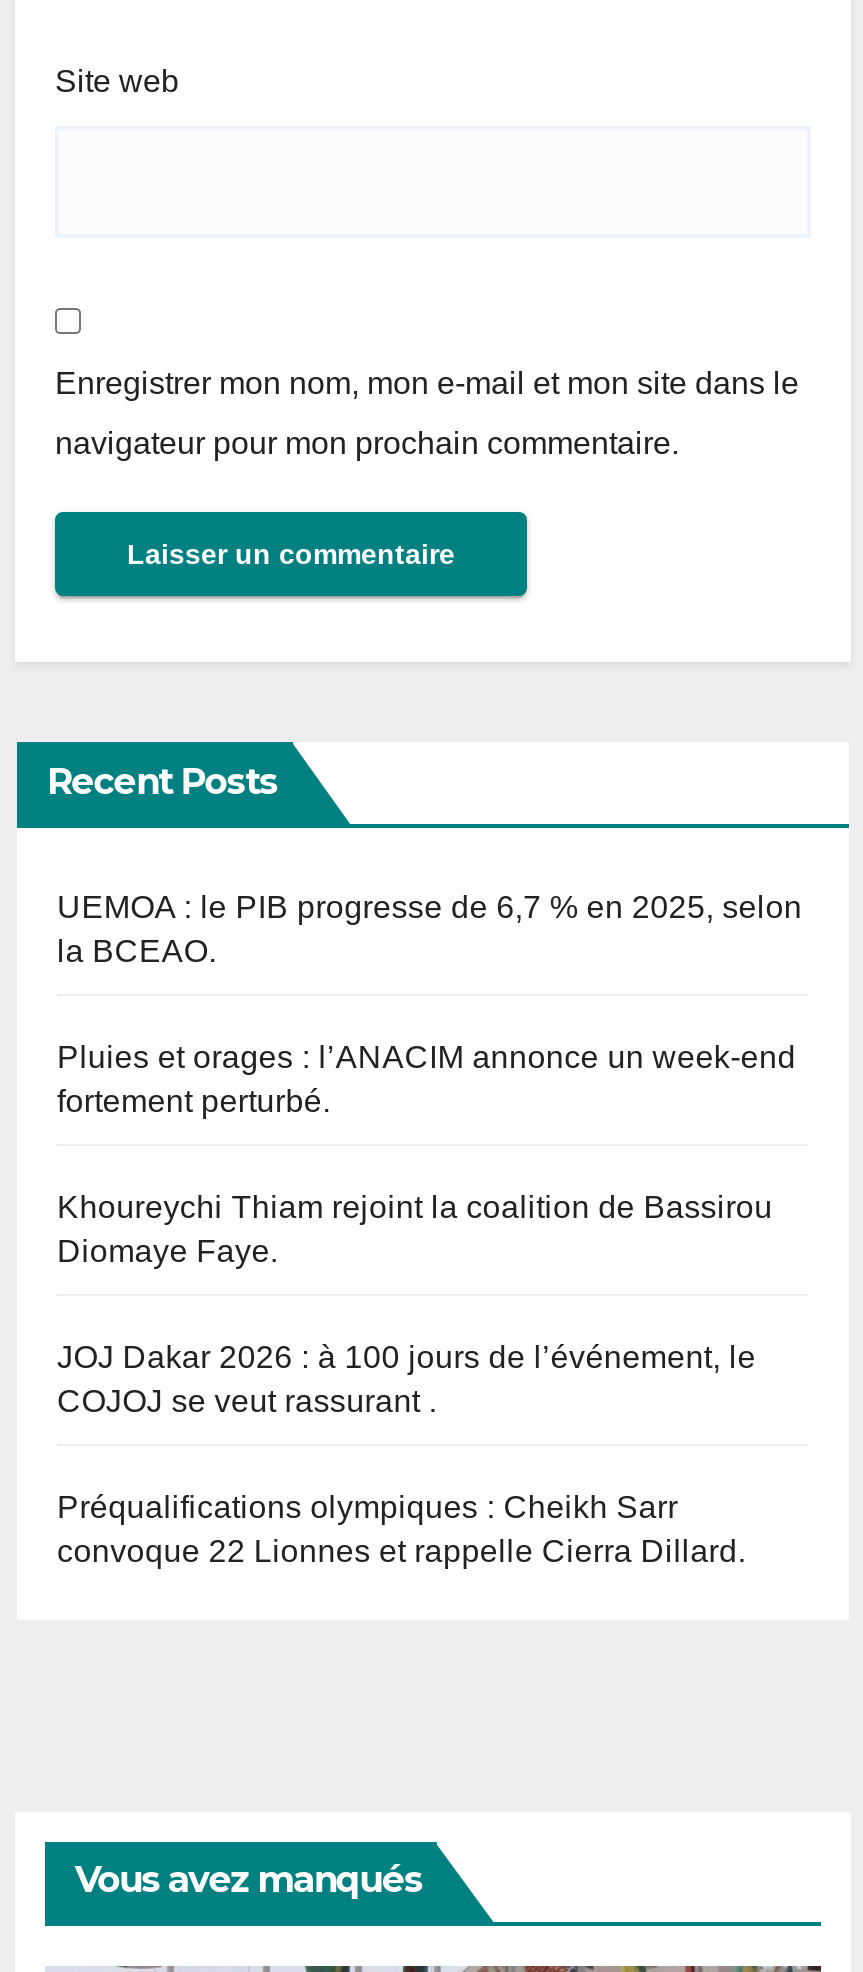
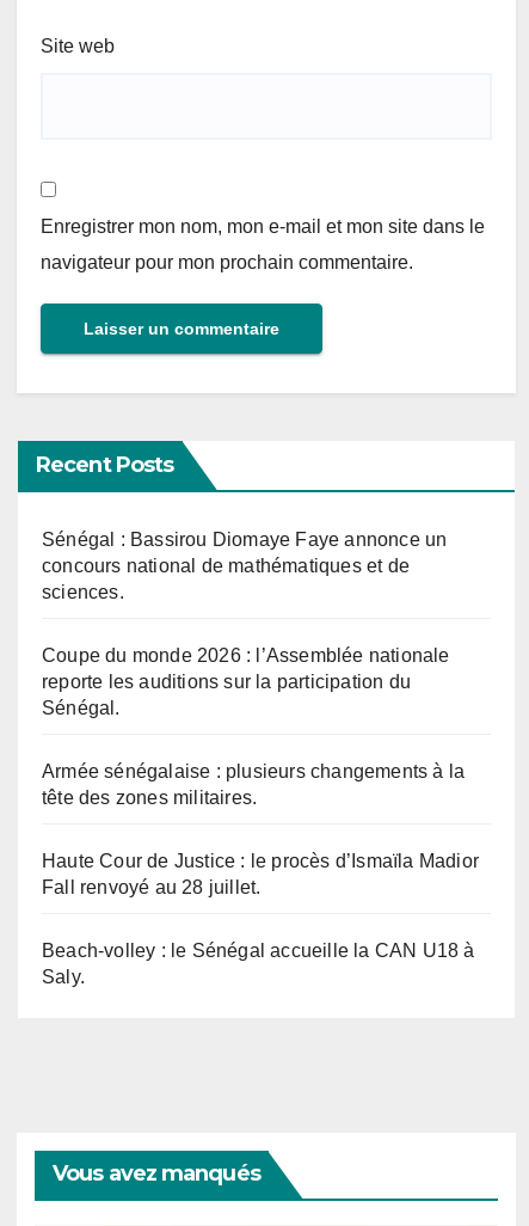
- UEMOA : le PIB progresse de 6,7 % en 2025, selon
- la BCEAO.
+ Sénégal : Bassirou Diomaye Faye annonce un
+ concours national de mathématiques et de
+ sciences.

- Pluies et orages : l’ANACIM annonce un week-end
- fortement perturbé.
+ Coupe du monde 2026 : l’Assemblée nationale
+ reporte les auditions sur la participation du
+ Sénégal.

- Khoureychi Thiam rejoint la coalition de Bassirou
- Diomaye Faye.
+ Armée sénégalaise : plusieurs changements à la
+ tête des zones militaires.

- JOJ Dakar 2026 : à 100 jours de l’événement, le
- COJOJ se veut rassurant .
+ Haute Cour de Justice : le procès d’Ismaïla Madior
+ Fall renvoyé au 28 juillet.

- Préqualifications olympiques : Cheikh Sarr
- convoque 22 Lionnes et rappelle Cierra Dillard.
+ Beach-volley : le Sénégal accueille la CAN U18 à
+ Saly.
